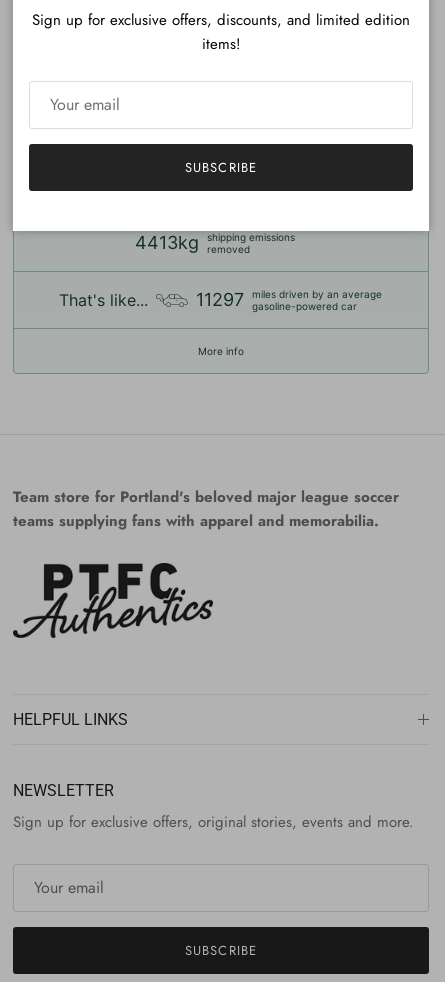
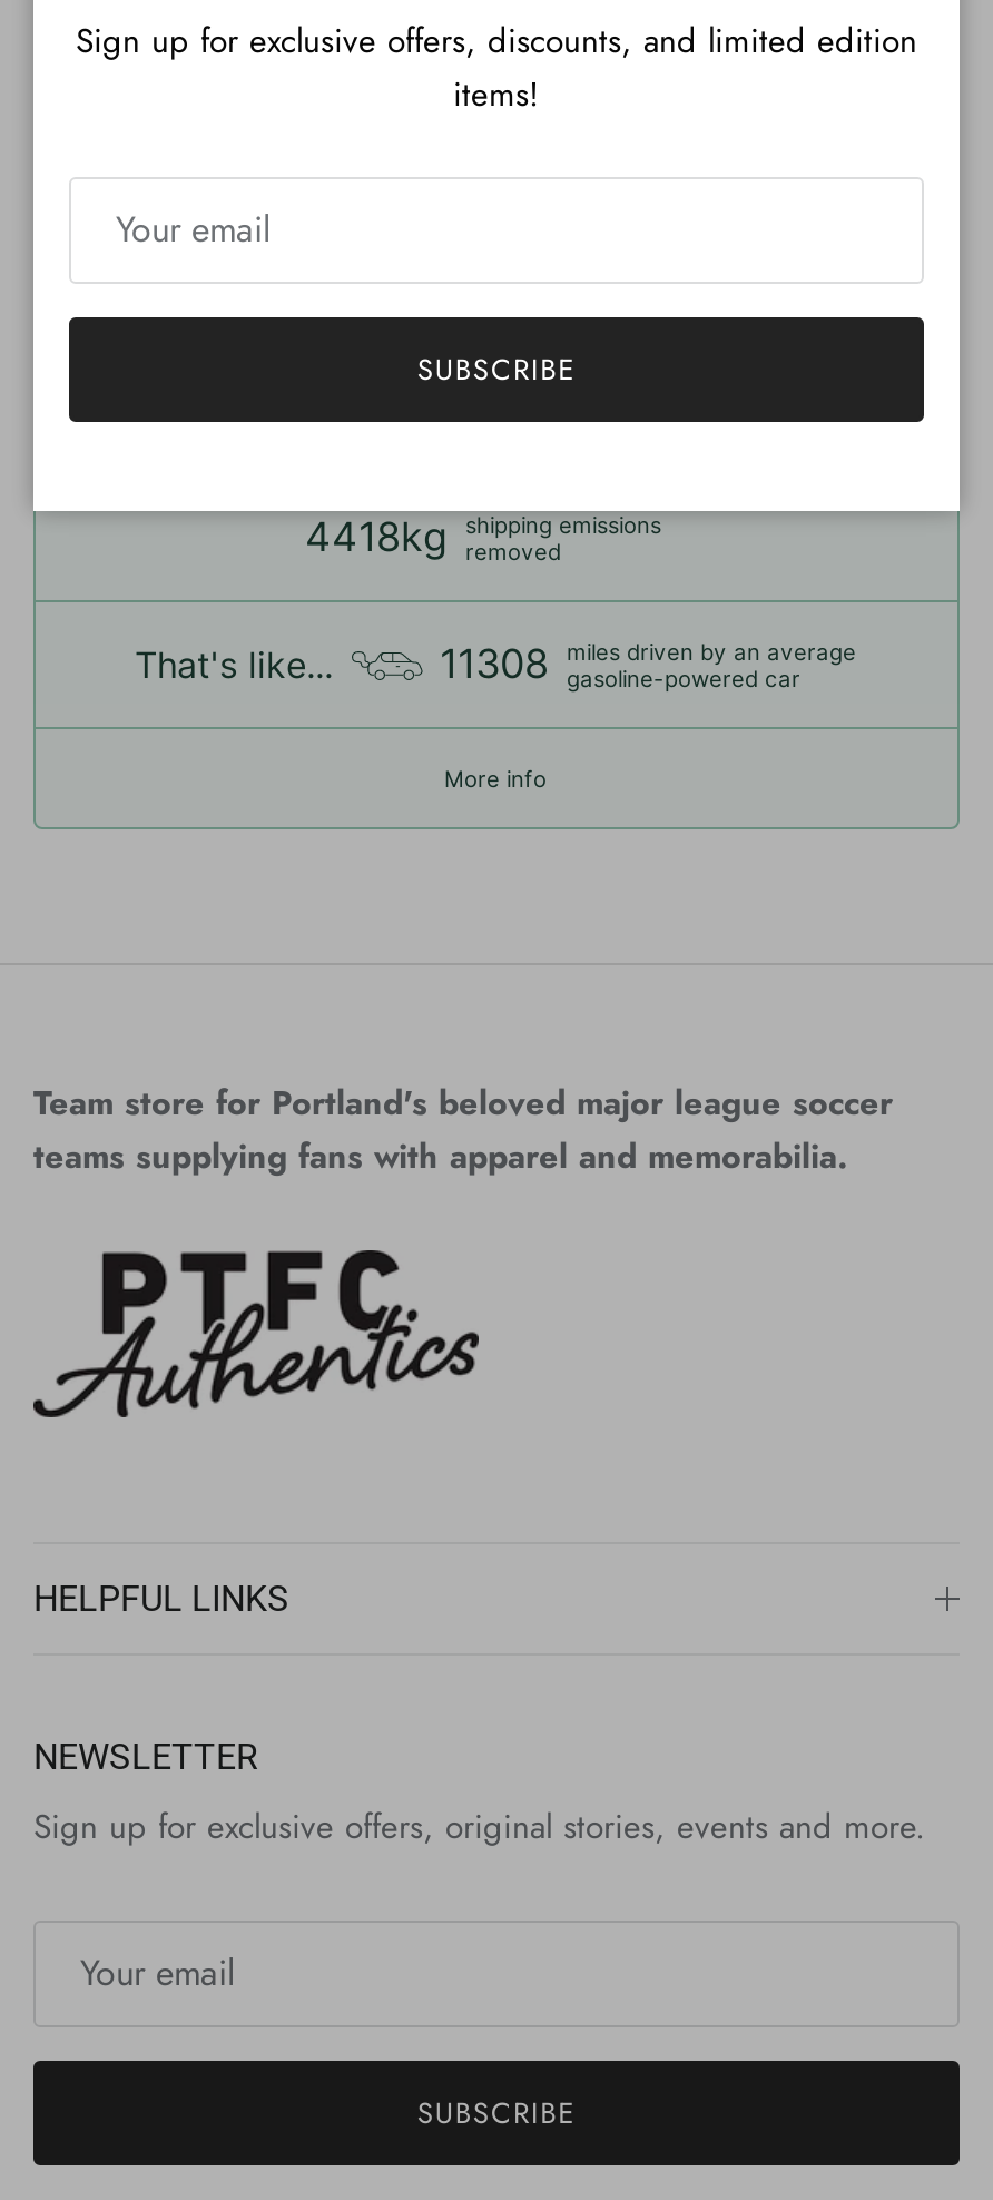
- 4413kg shipping emissions removed
+ 4418kg shipping emissions removed

- 11297 miles driven by an average gasoline-powered car
+ 11308 miles driven by an average gasoline-powered car
